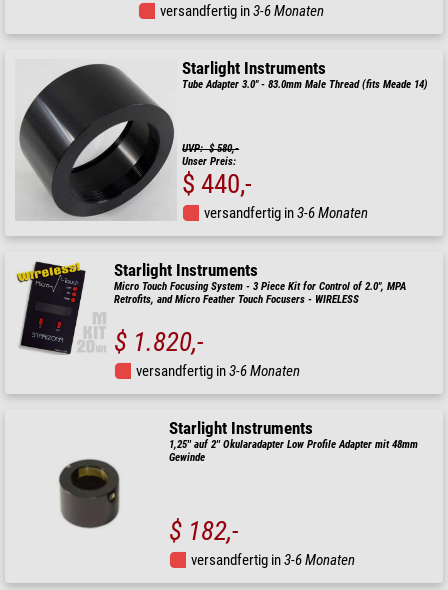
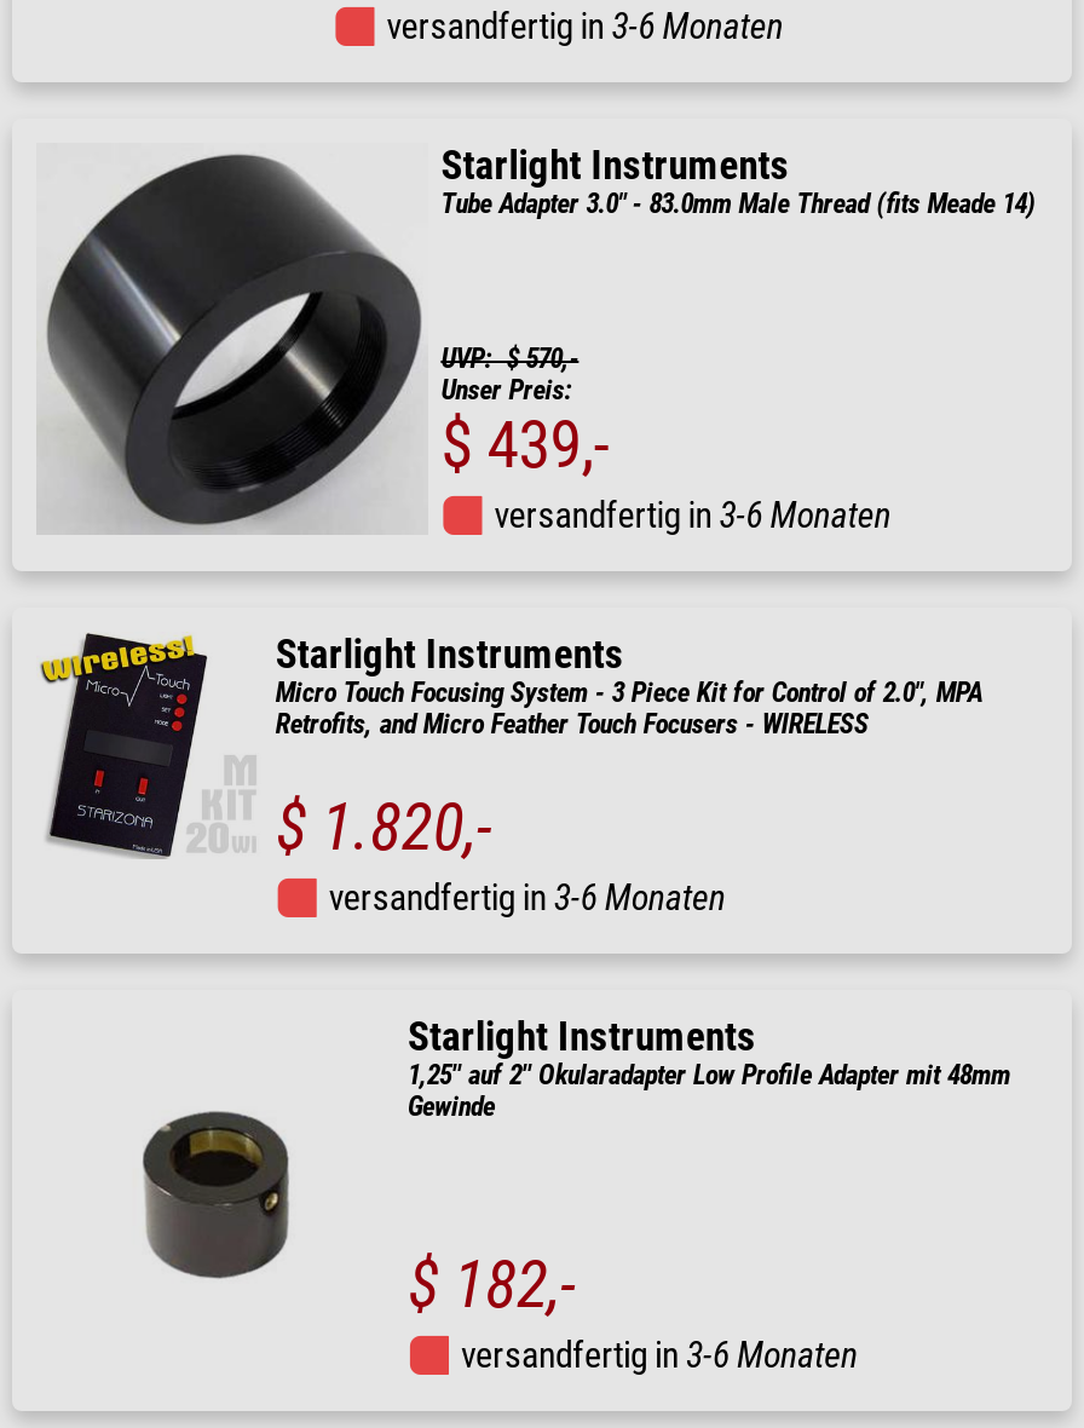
- UVP: $ 580,-
+ UVP: $ 570,-

- $ 440,-
+ $ 439,-
